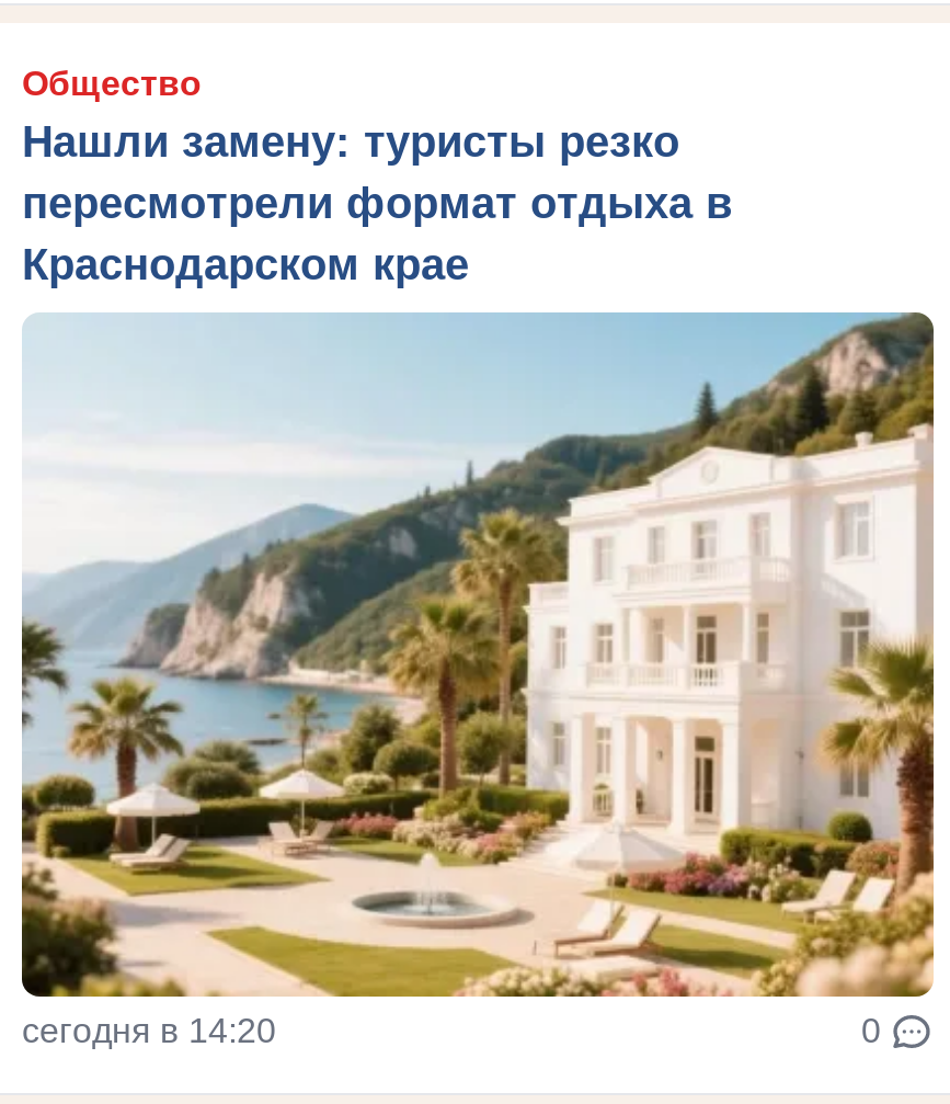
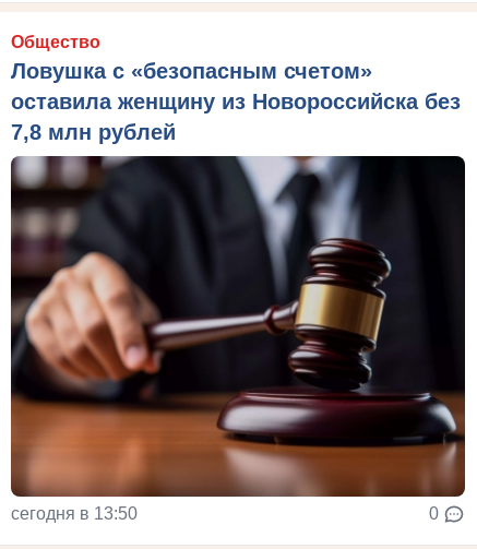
- Нашли замену: туристы резко
- пересмотрели формат отдыха в
- Краснодарском крае
+ Ловушка с «безопасным счетом»
+ оставила женщину из Новороссийска без
+ 7,8 млн рублей

- [image]
- сегодня в 14:20
+ [image]
+ сегодня в 13:50
